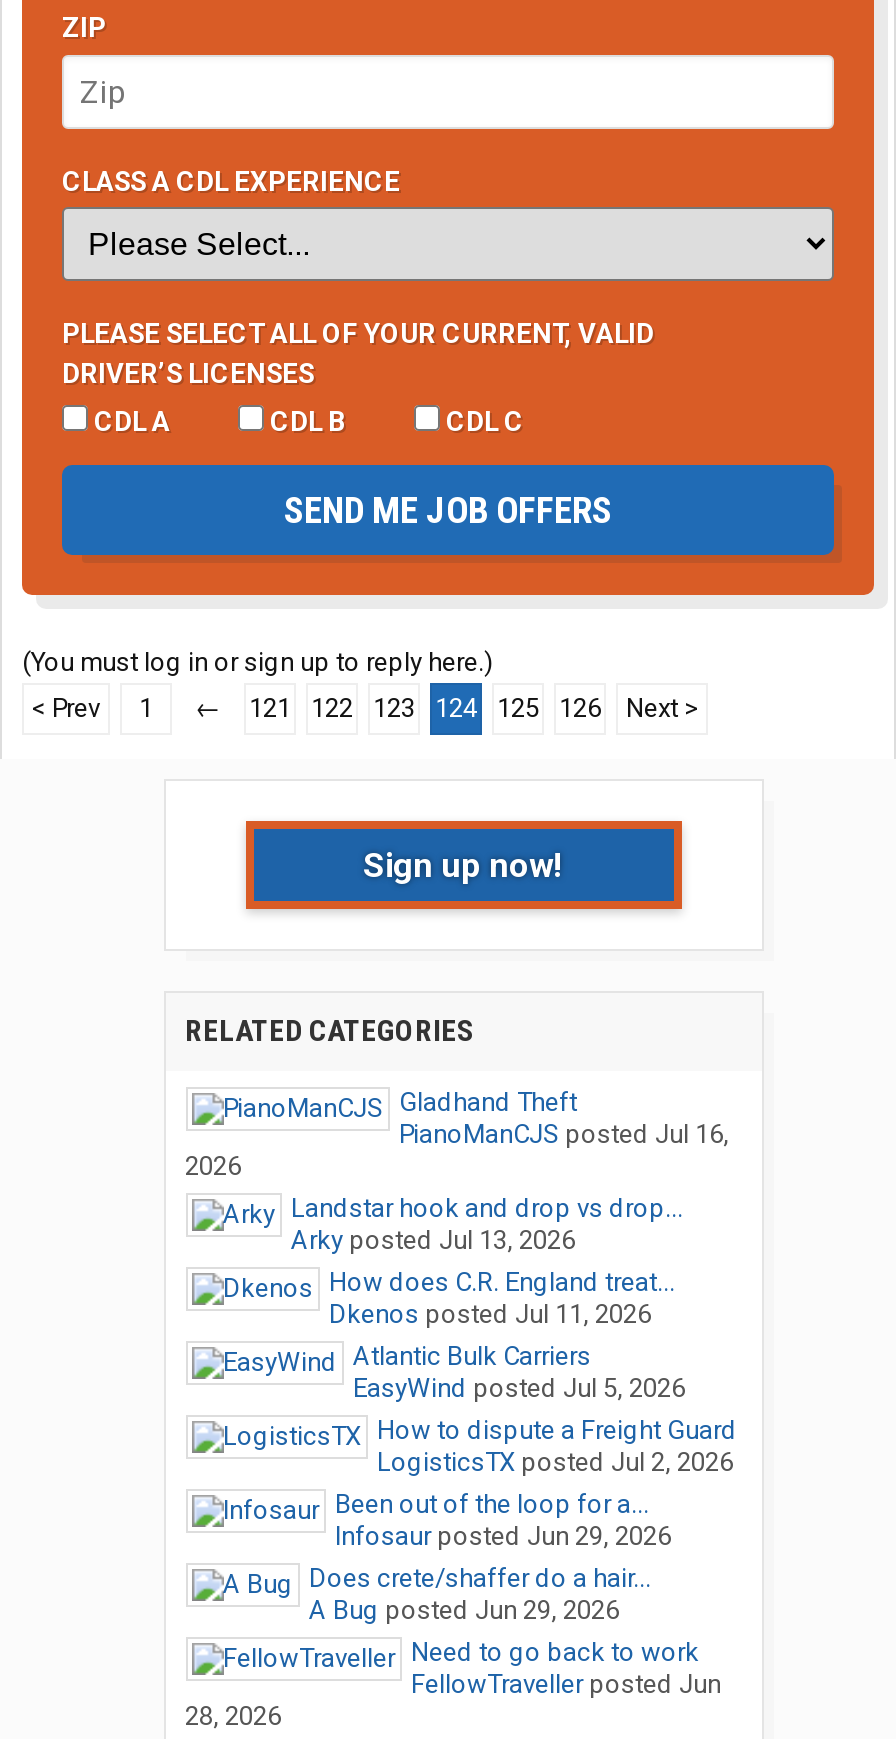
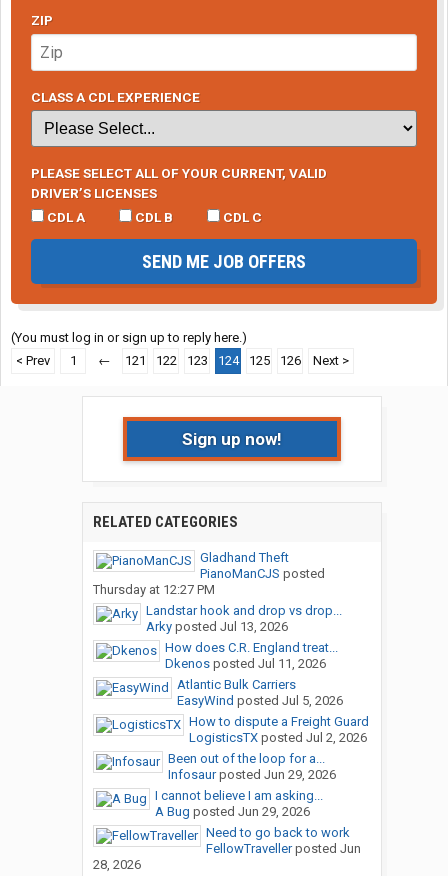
- PianoManCJS posted Jul 16,
- 2026
+ PianoManCJS posted
+ Thursday at 12:27 PM

- Does crete/shaffer do a hair...
+ I cannot believe I am asking...
